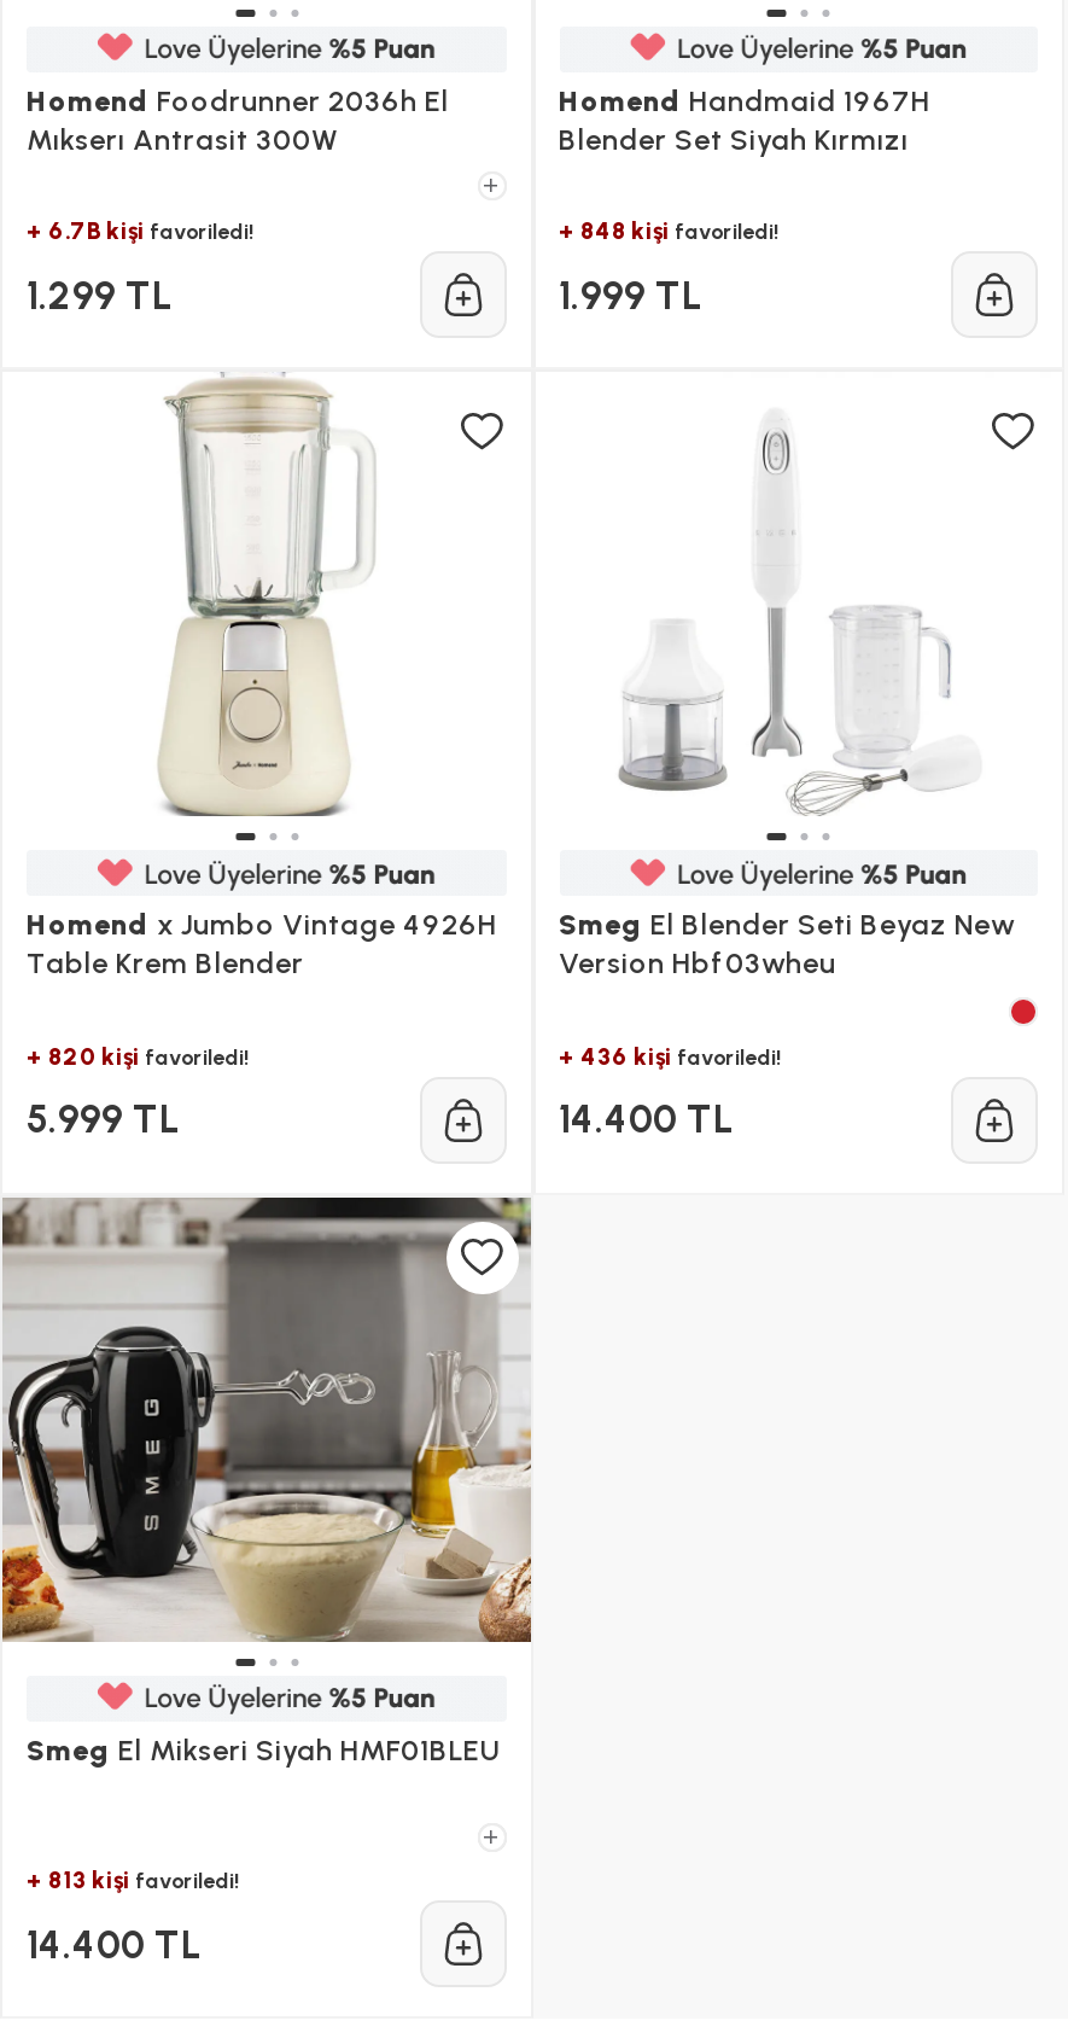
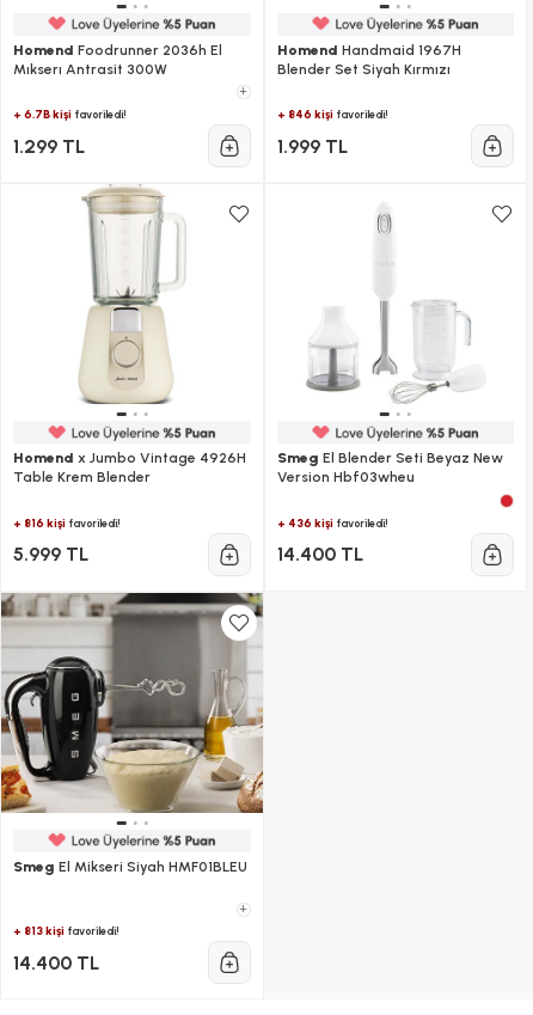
- + 848 kişi favoriledi!
+ + 846 kişi favoriledi!

- + 820 kişi favoriledi!
+ + 816 kişi favoriledi!
